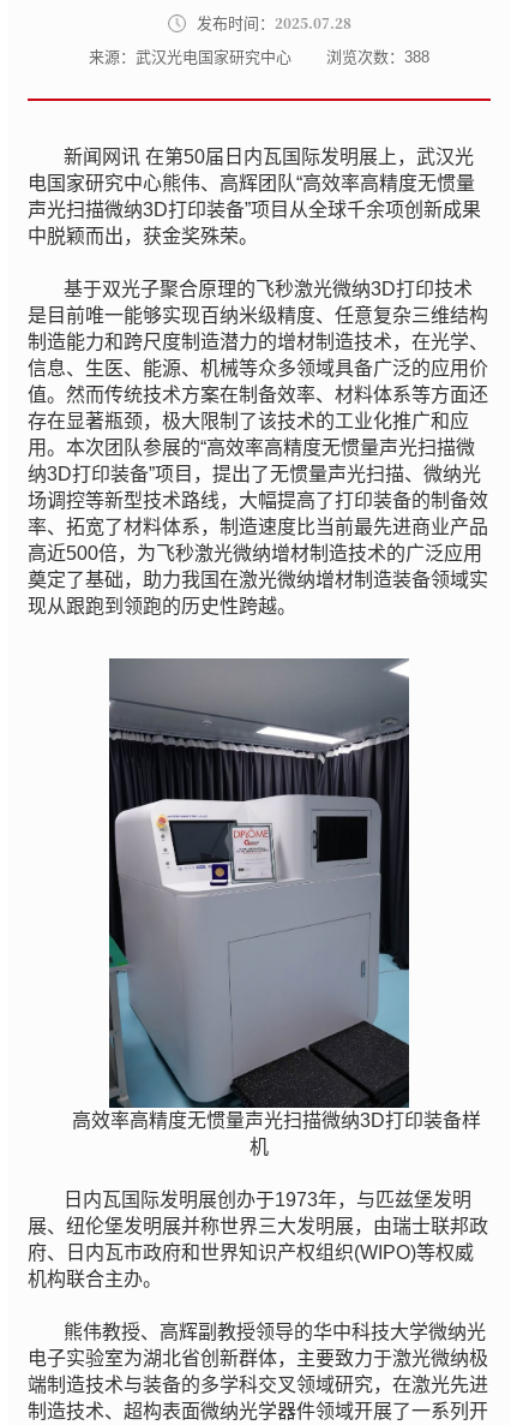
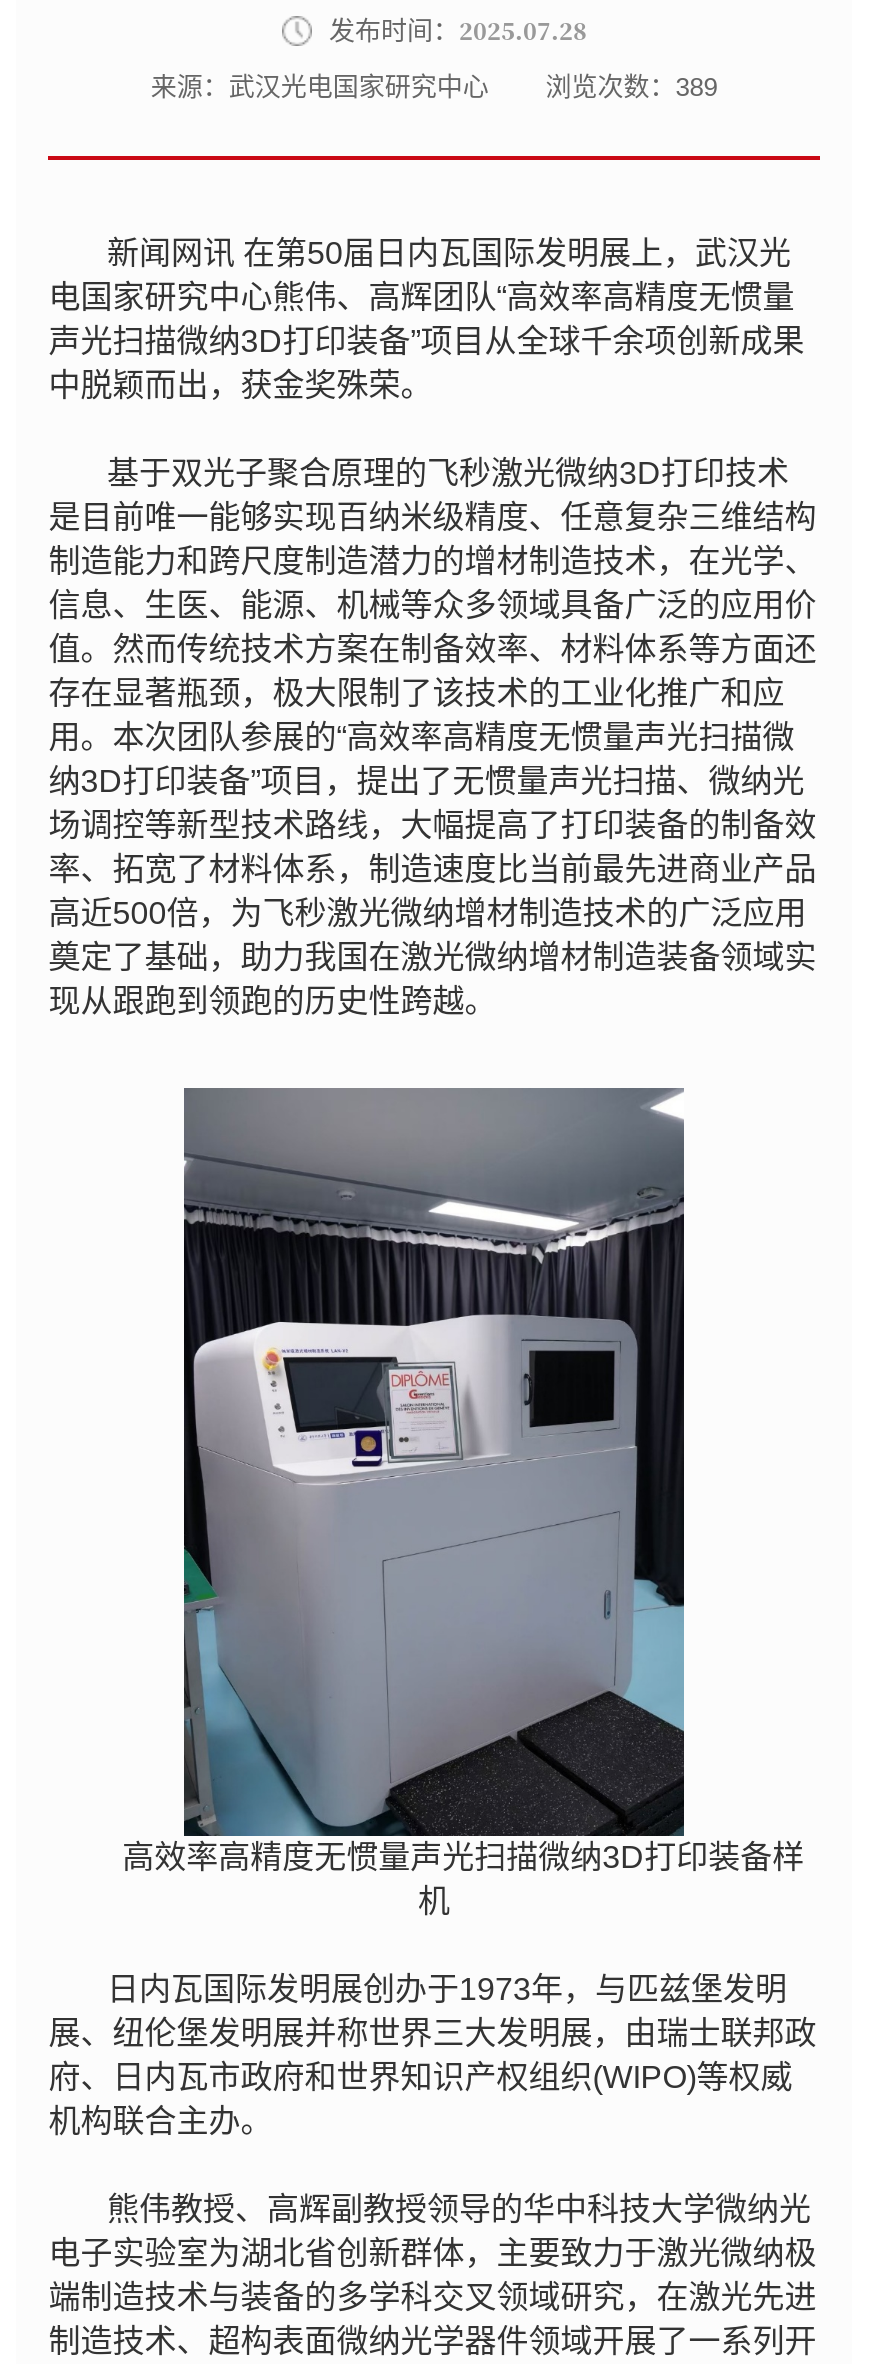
- 来源：武汉光电国家研究中心 浏览次数：388
+ 来源：武汉光电国家研究中心 浏览次数：389
